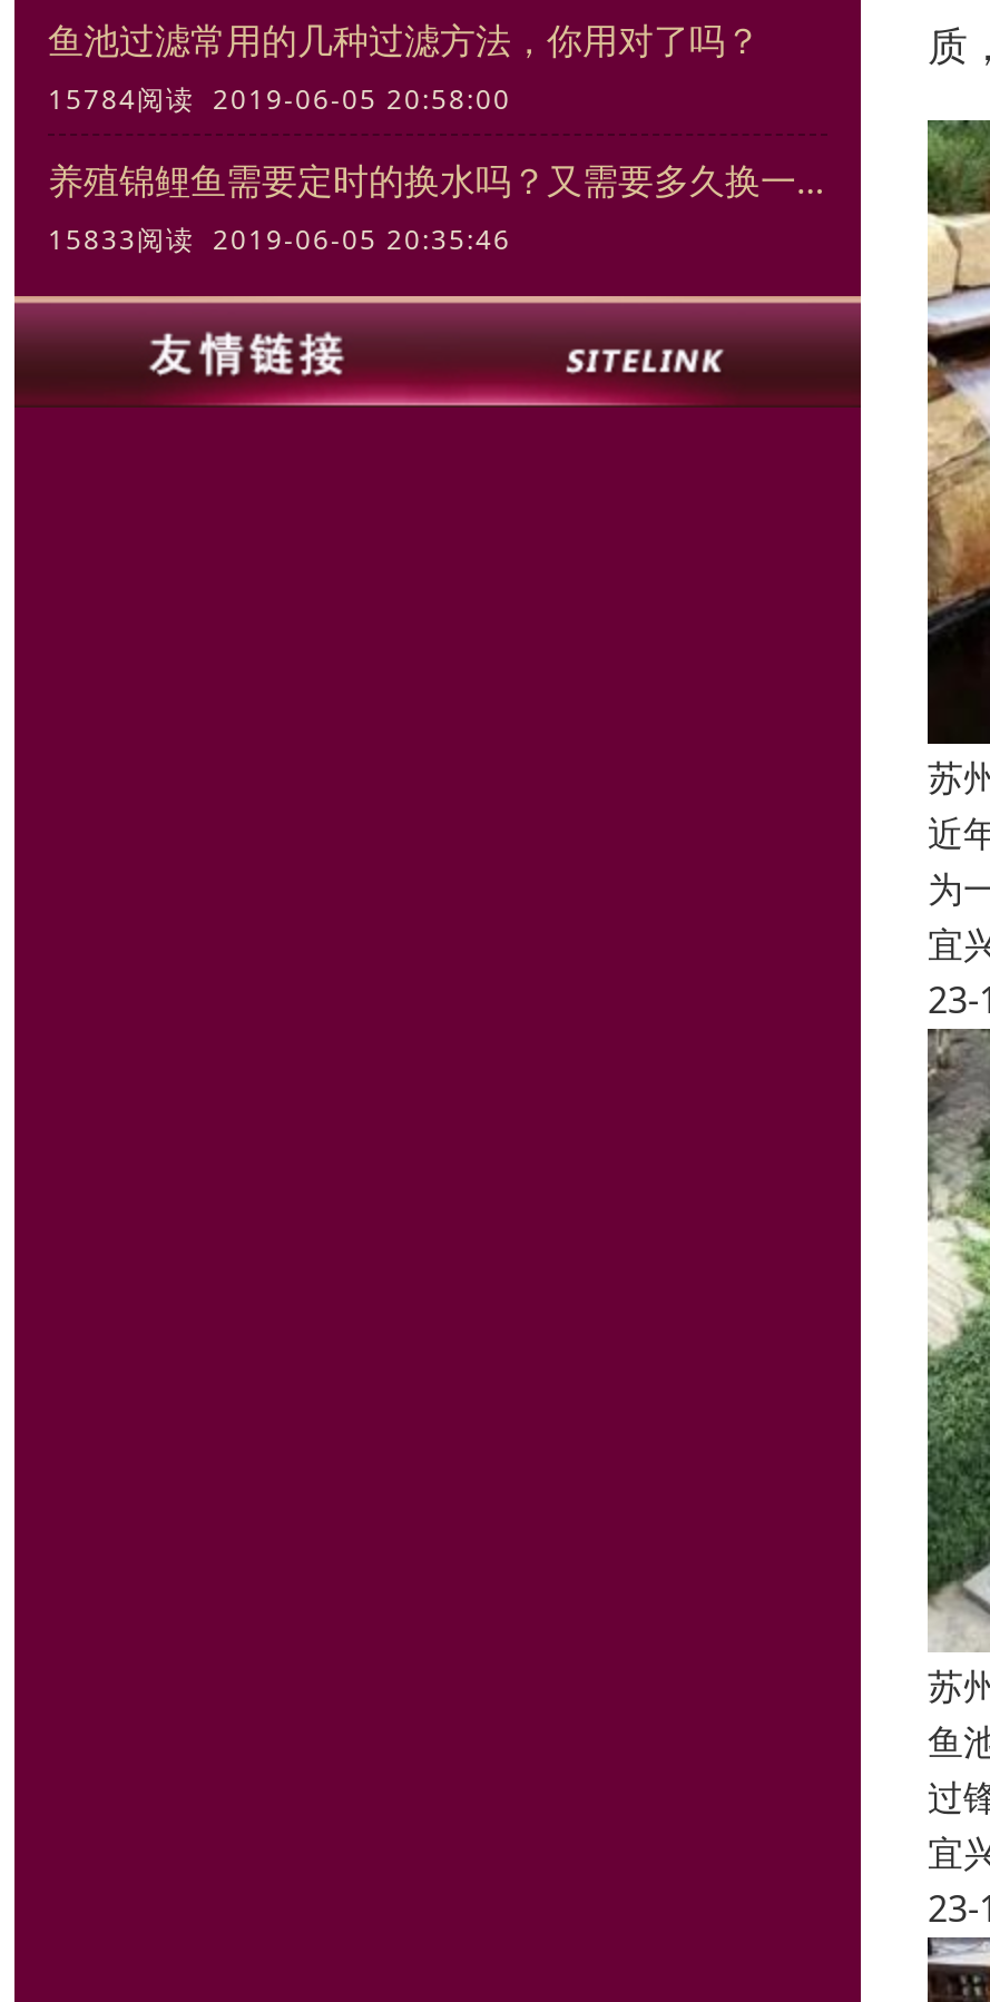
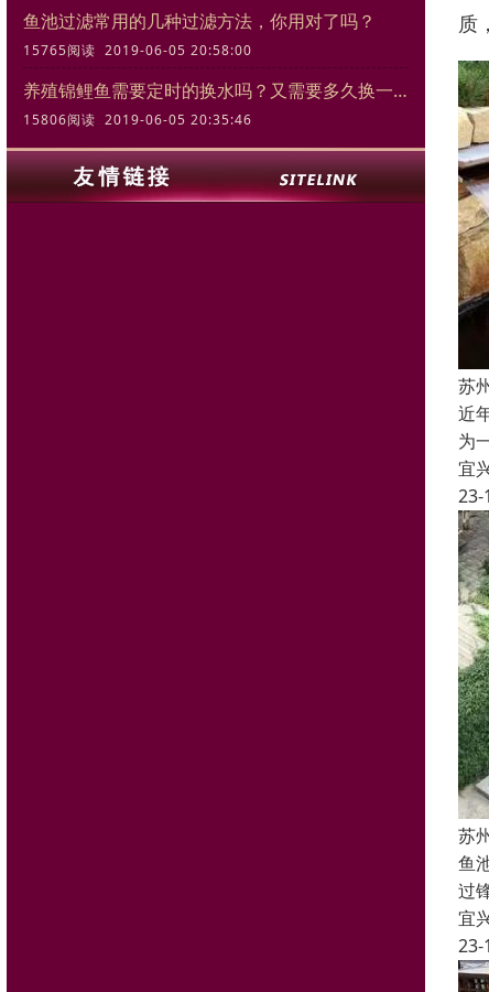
- 15784阅读 2019-06-05 20:58:00
+ 15765阅读 2019-06-05 20:58:00

- 15833阅读 2019-06-05 20:35:46
+ 15806阅读 2019-06-05 20:35:46
